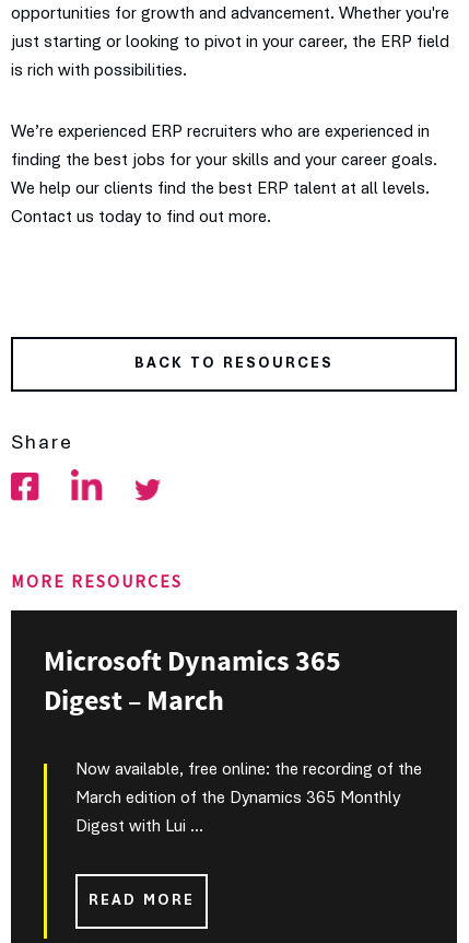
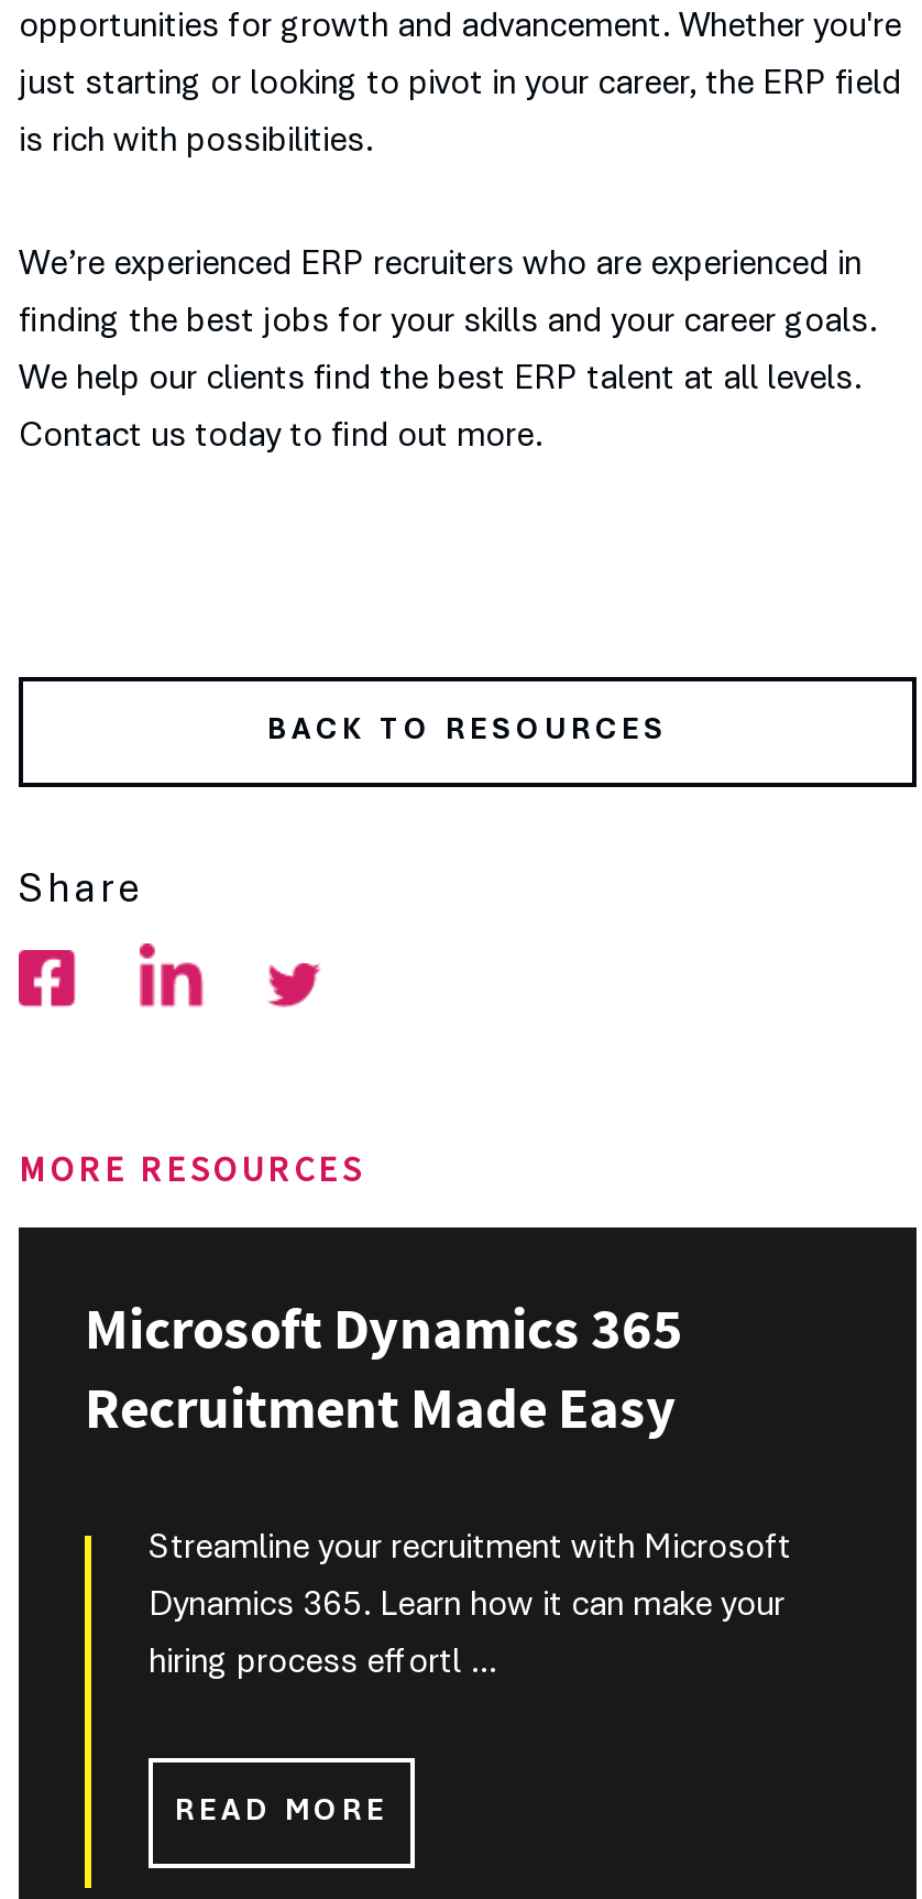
- Digest – March
+ Recruitment Made Easy

- Now available, free online: the recording of the
+ Streamline your recruitment with Microsoft

- March edition of the Dynamics 365 Monthly
+ Dynamics 365. Learn how it can make your

- Digest with Lui ...
+ hiring process effortl ...
